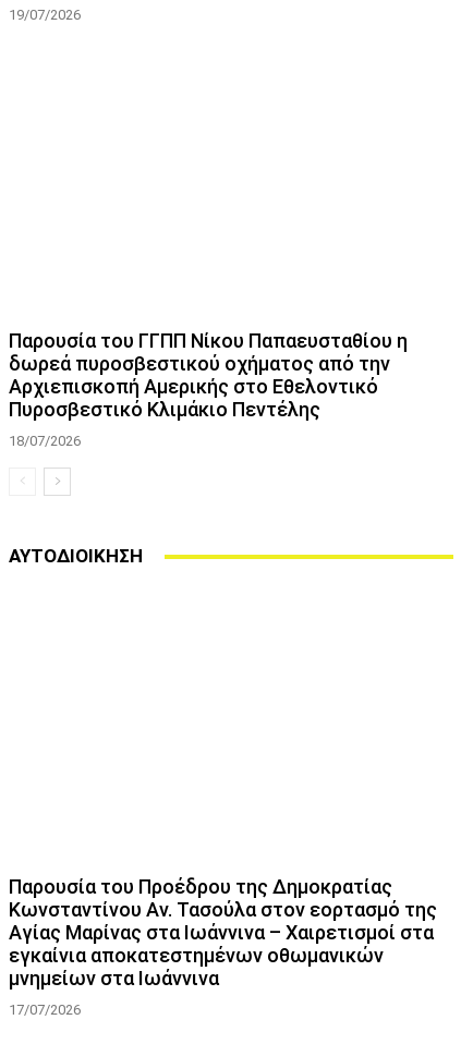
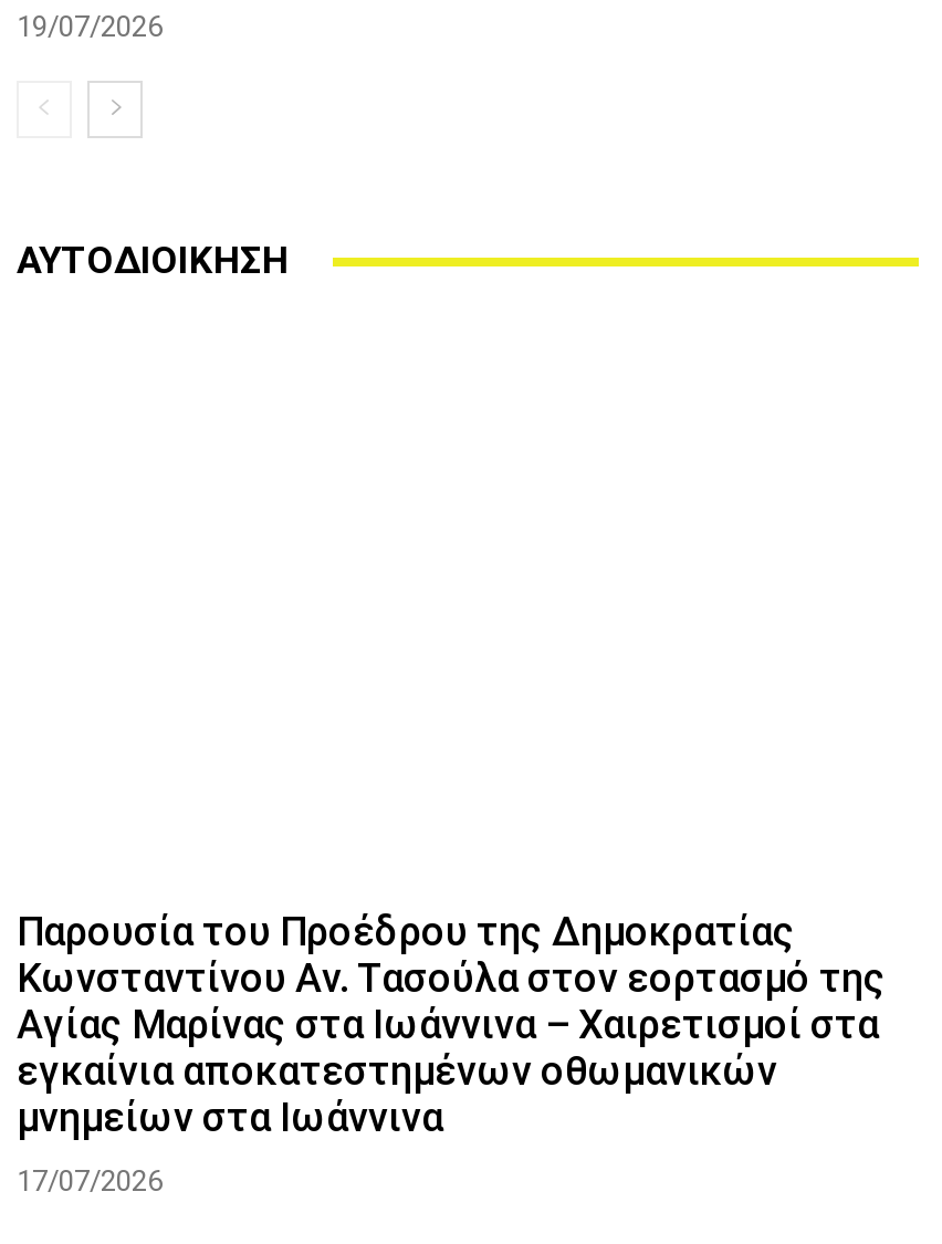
- Παρουσία του ΓΓΠΠ Νίκου Παπαευσταθίου η
- δωρεά πυροσβεστικού οχήματος από την
- Αρχιεπισκοπή Αμερικής στο Εθελοντικό
- Πυροσβεστικό Κλιμάκιο Πεντέλης
- 18/07/2026
